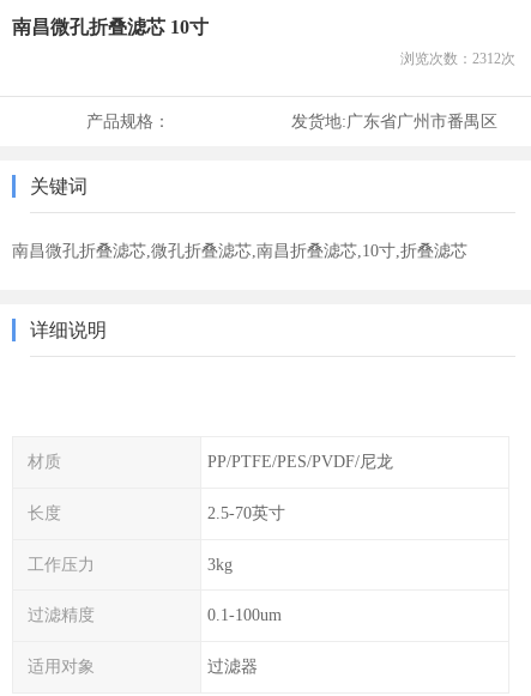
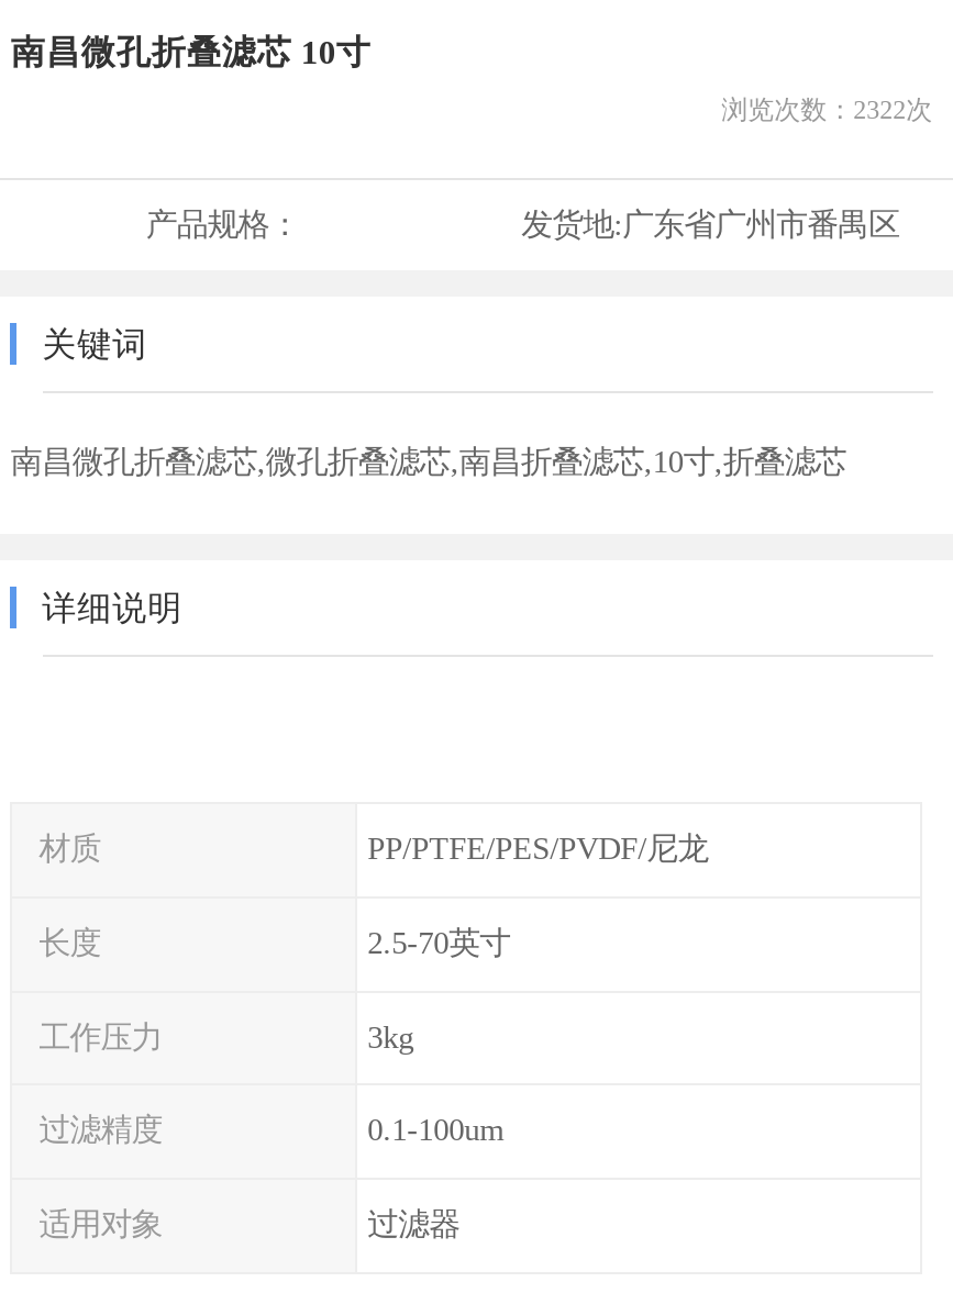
- 浏览次数：2312次
+ 浏览次数：2322次
